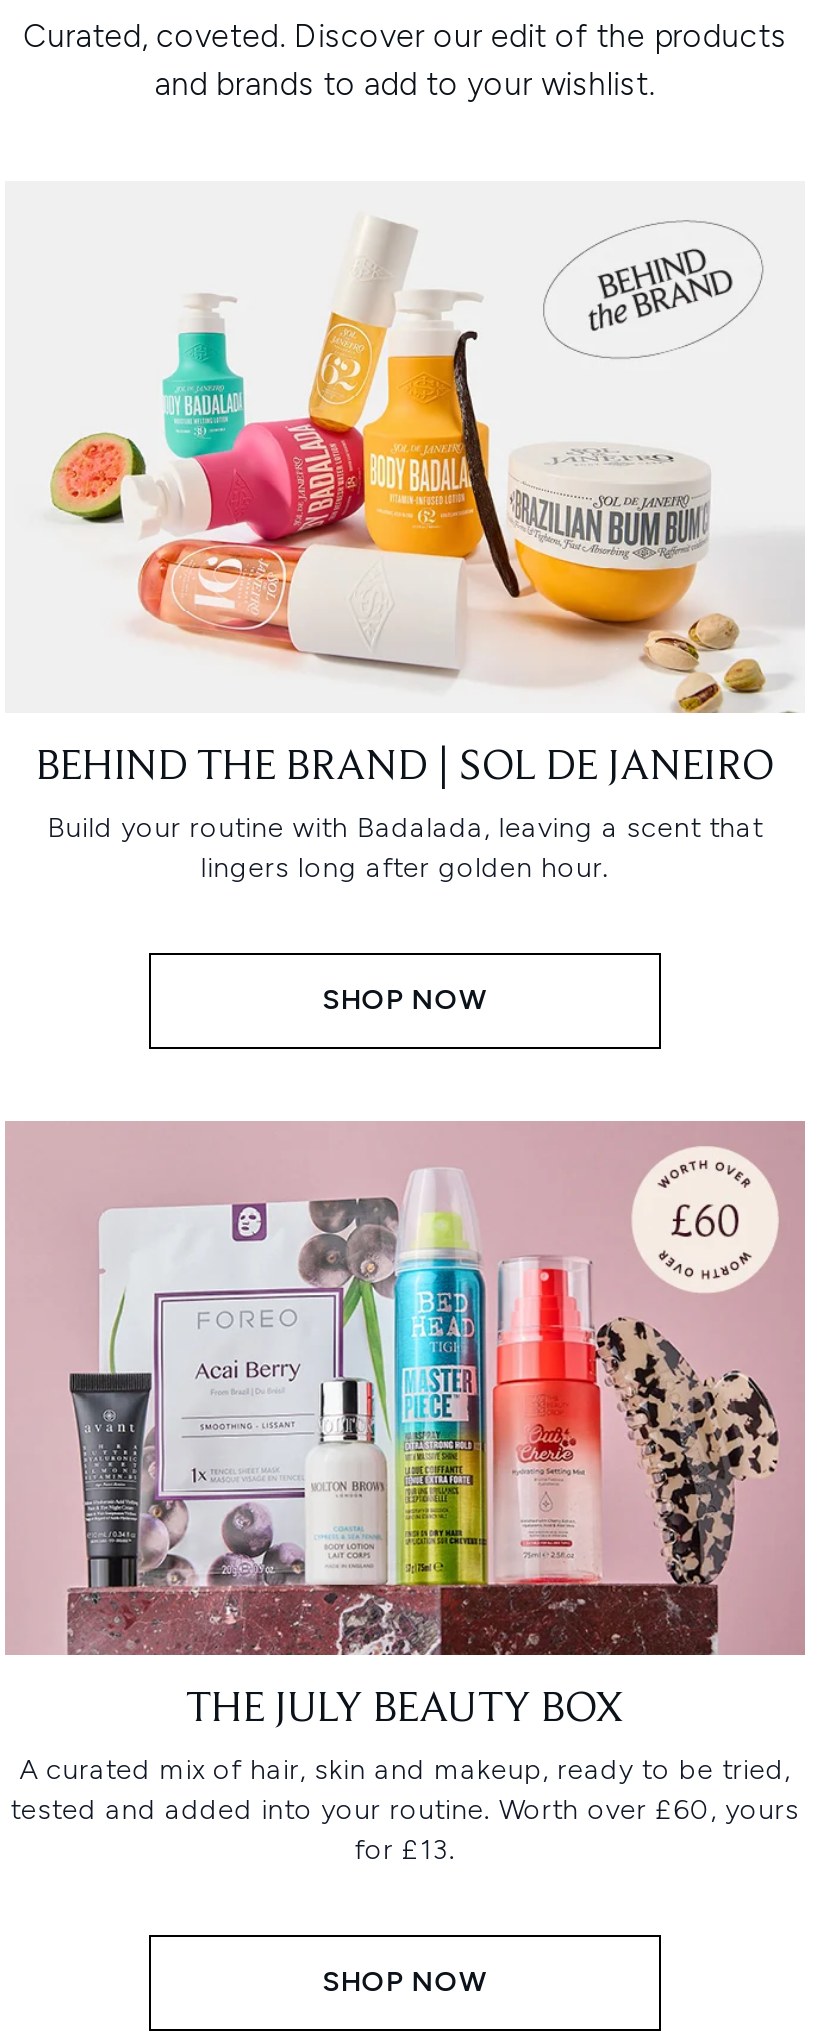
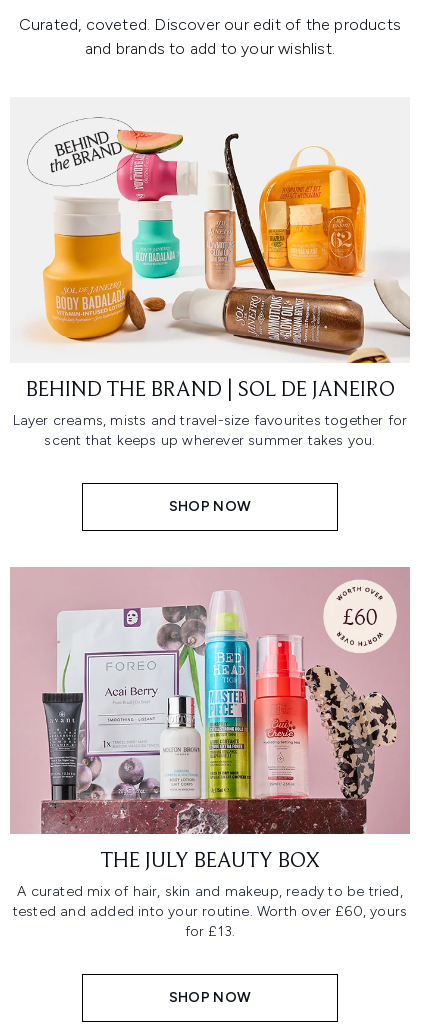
- [image]
+ [image]

- Build your routine with Badalada, leaving a scent that
- lingers long after golden hour.
+ Layer creams, mists and travel-size favourites together for
+ scent that keeps up wherever summer takes you.
